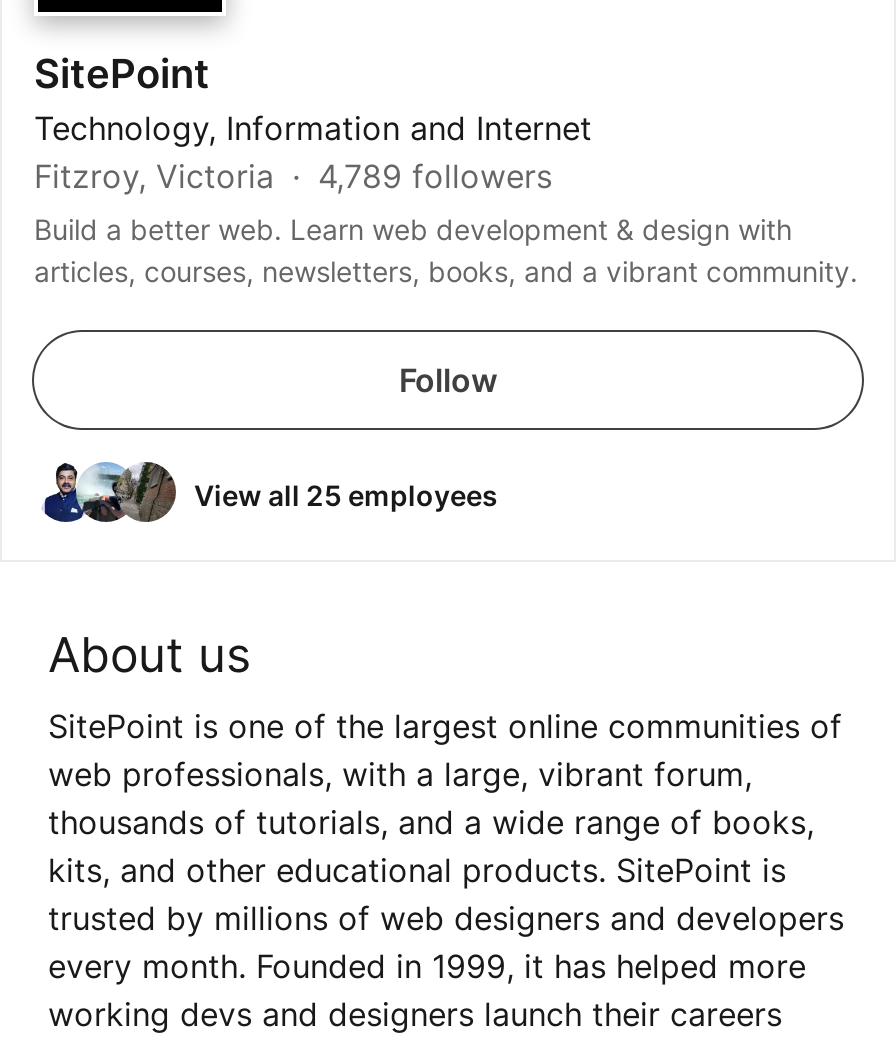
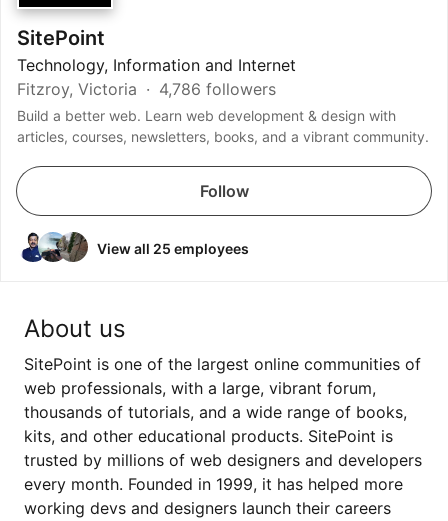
- Fitzroy, Victoria 4,789 followers
+ Fitzroy, Victoria 4,786 followers
